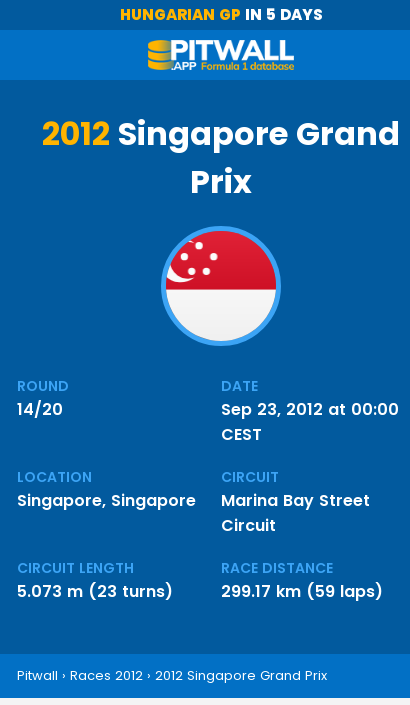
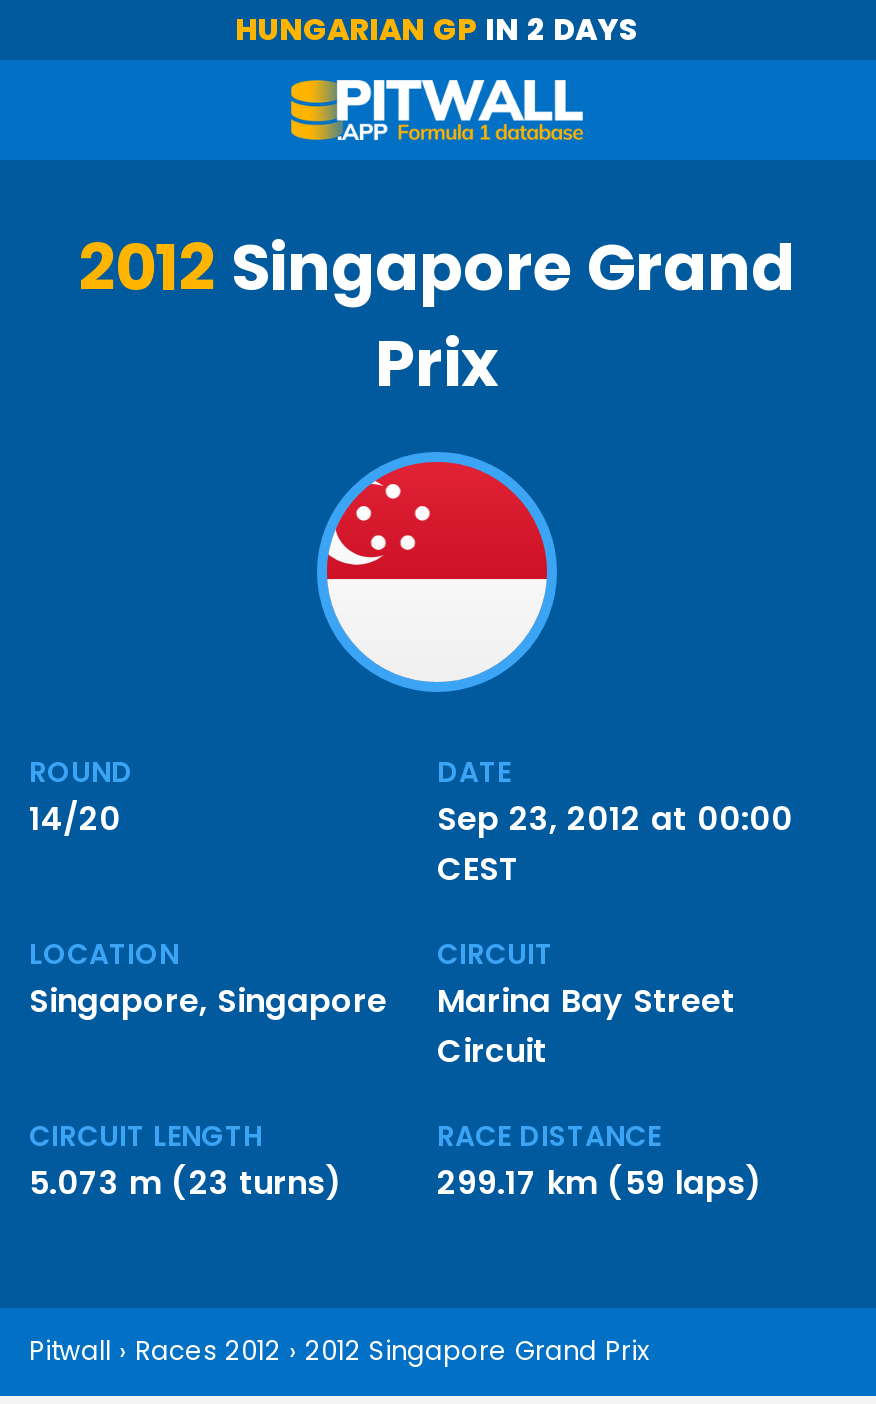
- HUNGARIAN GP IN 5 DAYS
+ HUNGARIAN GP IN 2 DAYS
